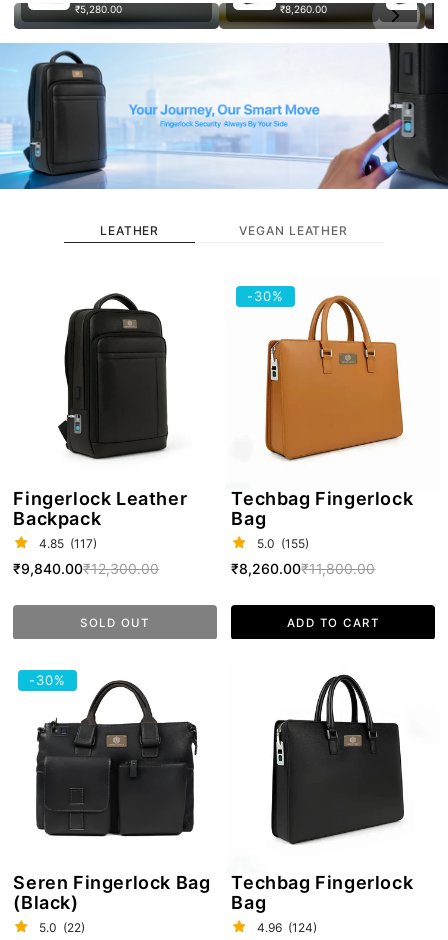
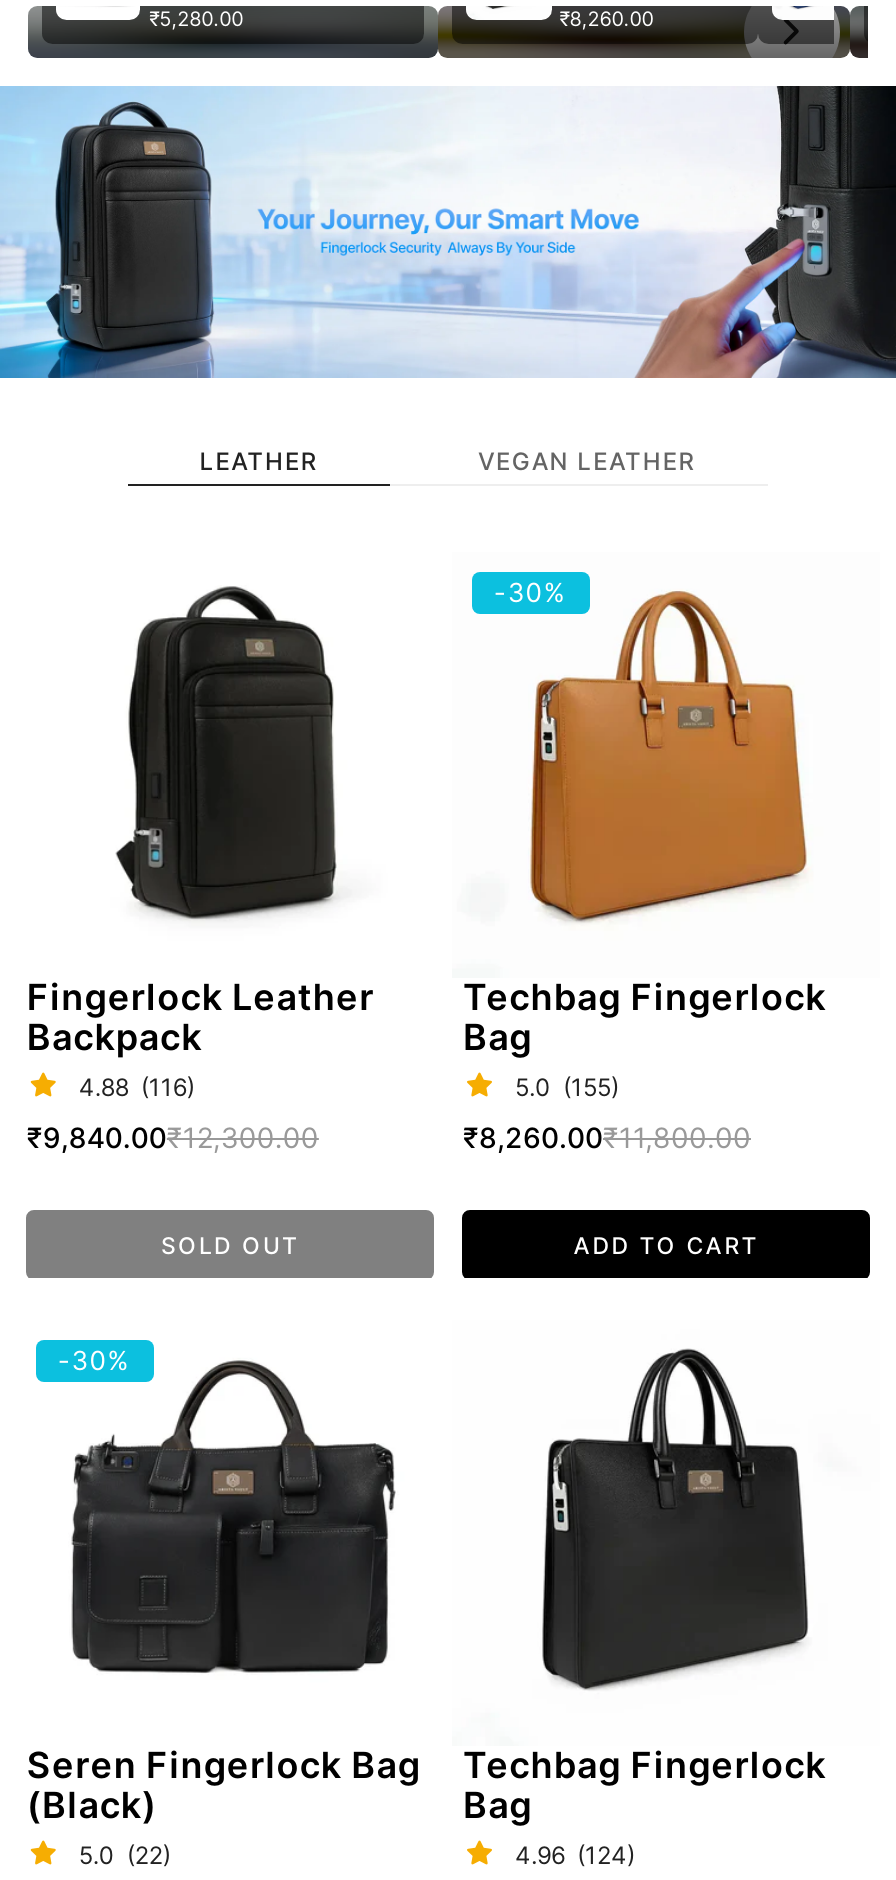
- 4.85 (117)
+ 4.88 (116)
